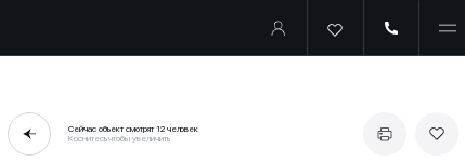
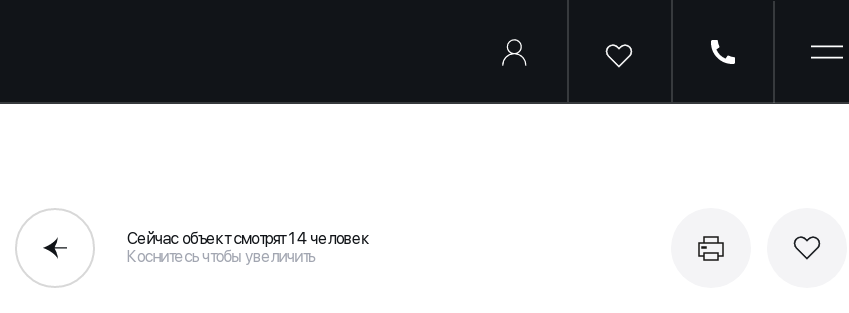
- Сейчас объект смотрят12 человек
+ Сейчас объект смотрят14 человек
